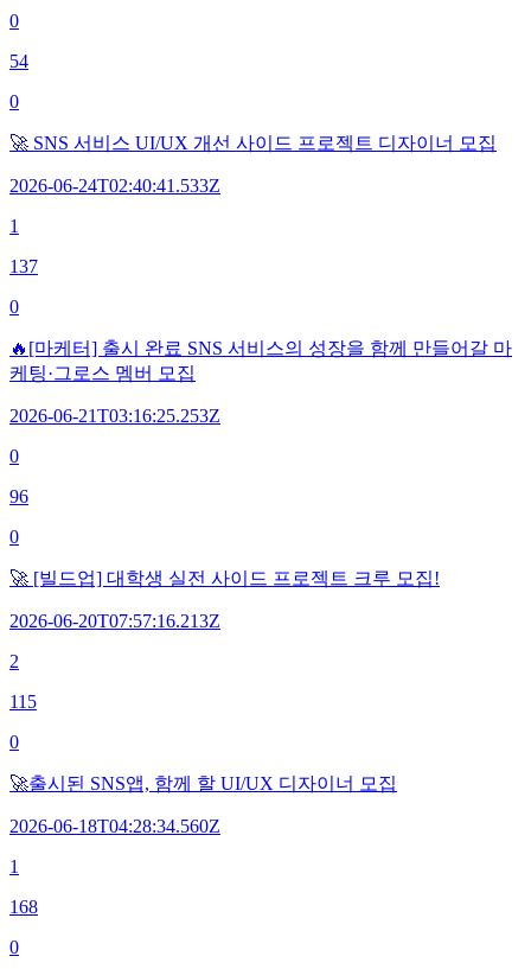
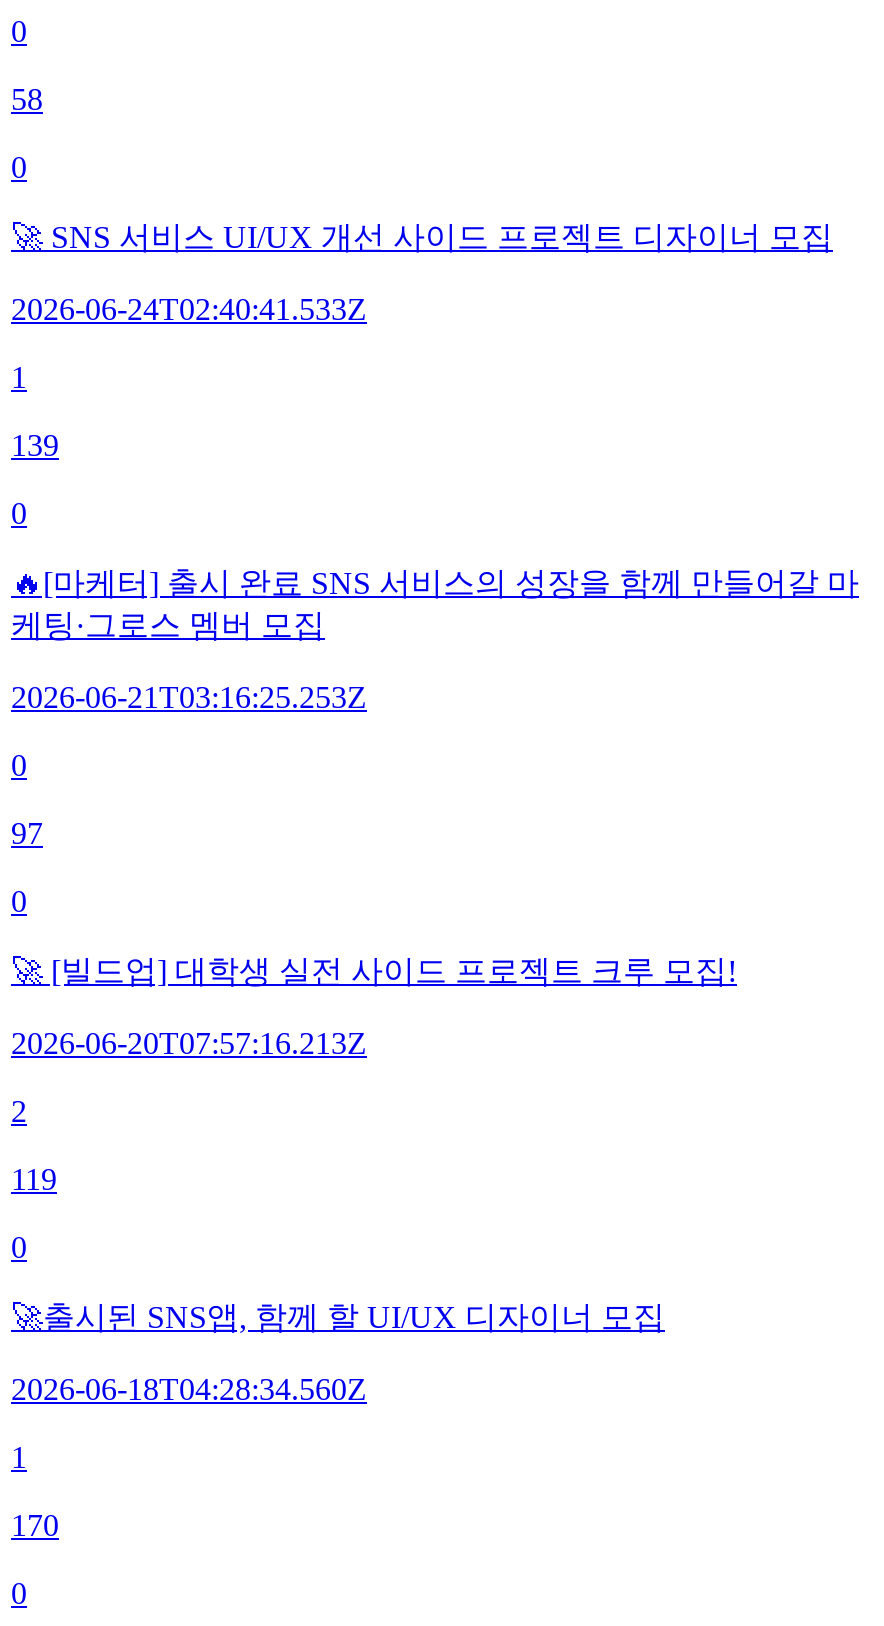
- 54
+ 58

- 137
+ 139

- 96
+ 97

- 115
+ 119

- 168
+ 170
